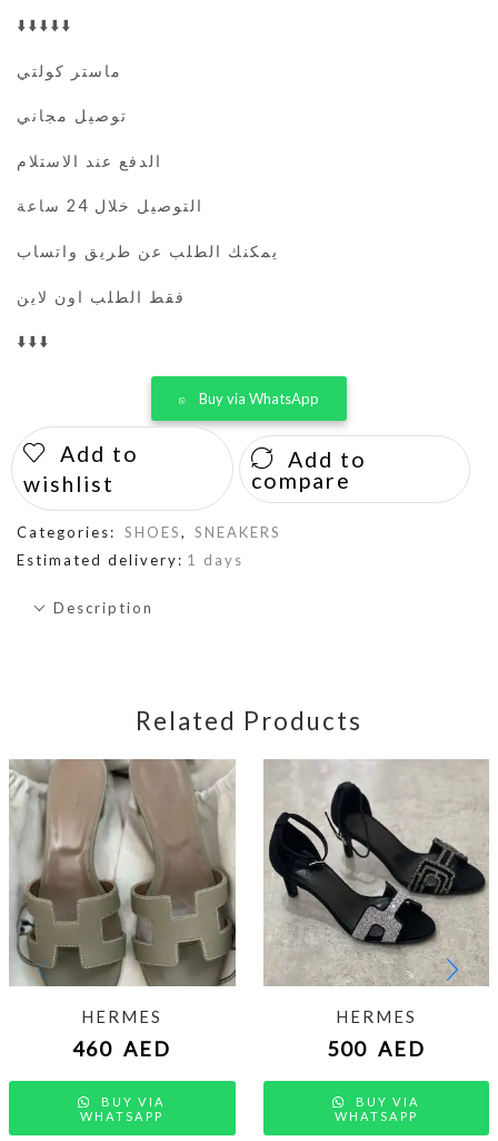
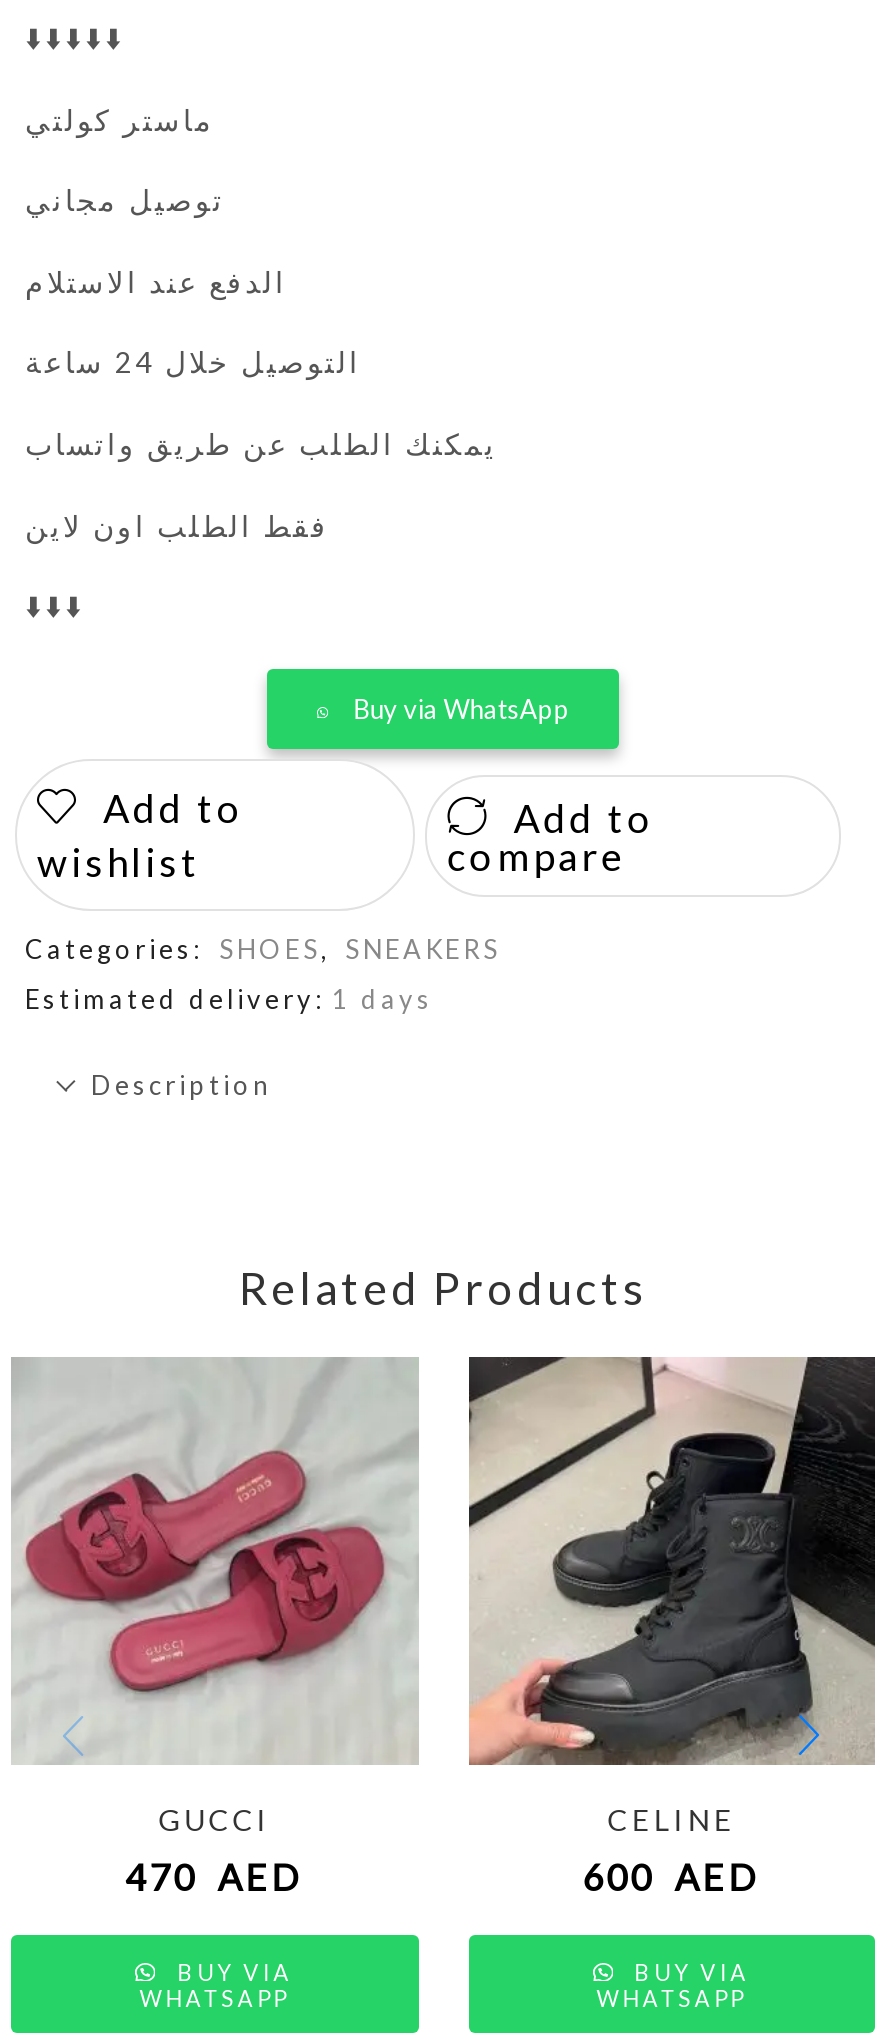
- [image]
- HERMES
- 460 AED
+ [image]
+ GUCCI
+ 470 AED

- [image]
- HERMES
- 500 AED
+ [image]
+ CELINE
+ 600 AED
